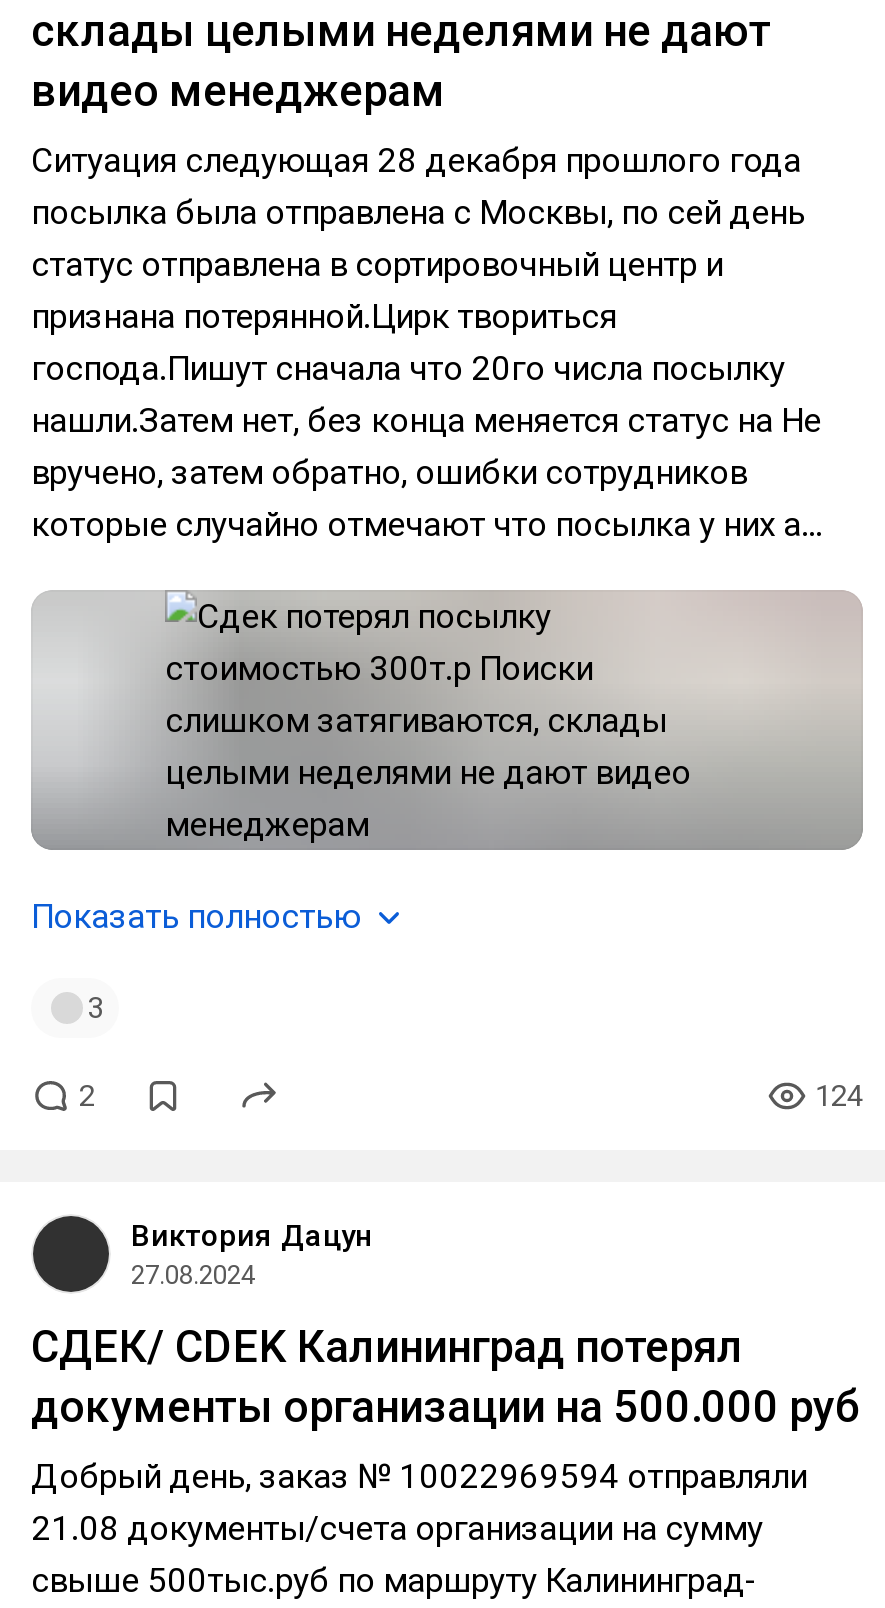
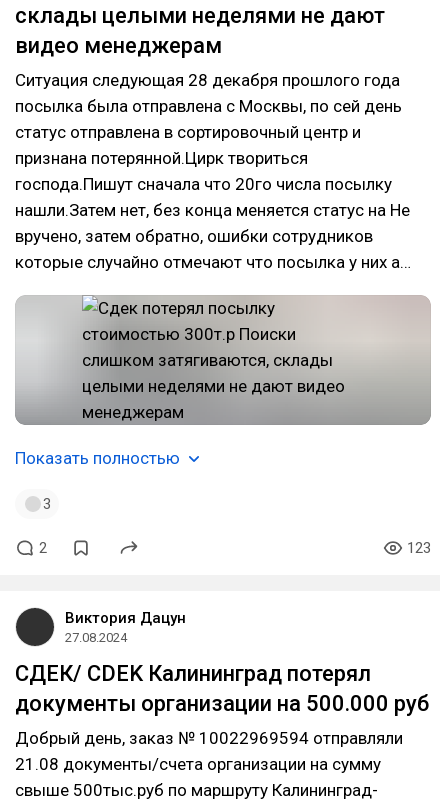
- 124
+ 123
